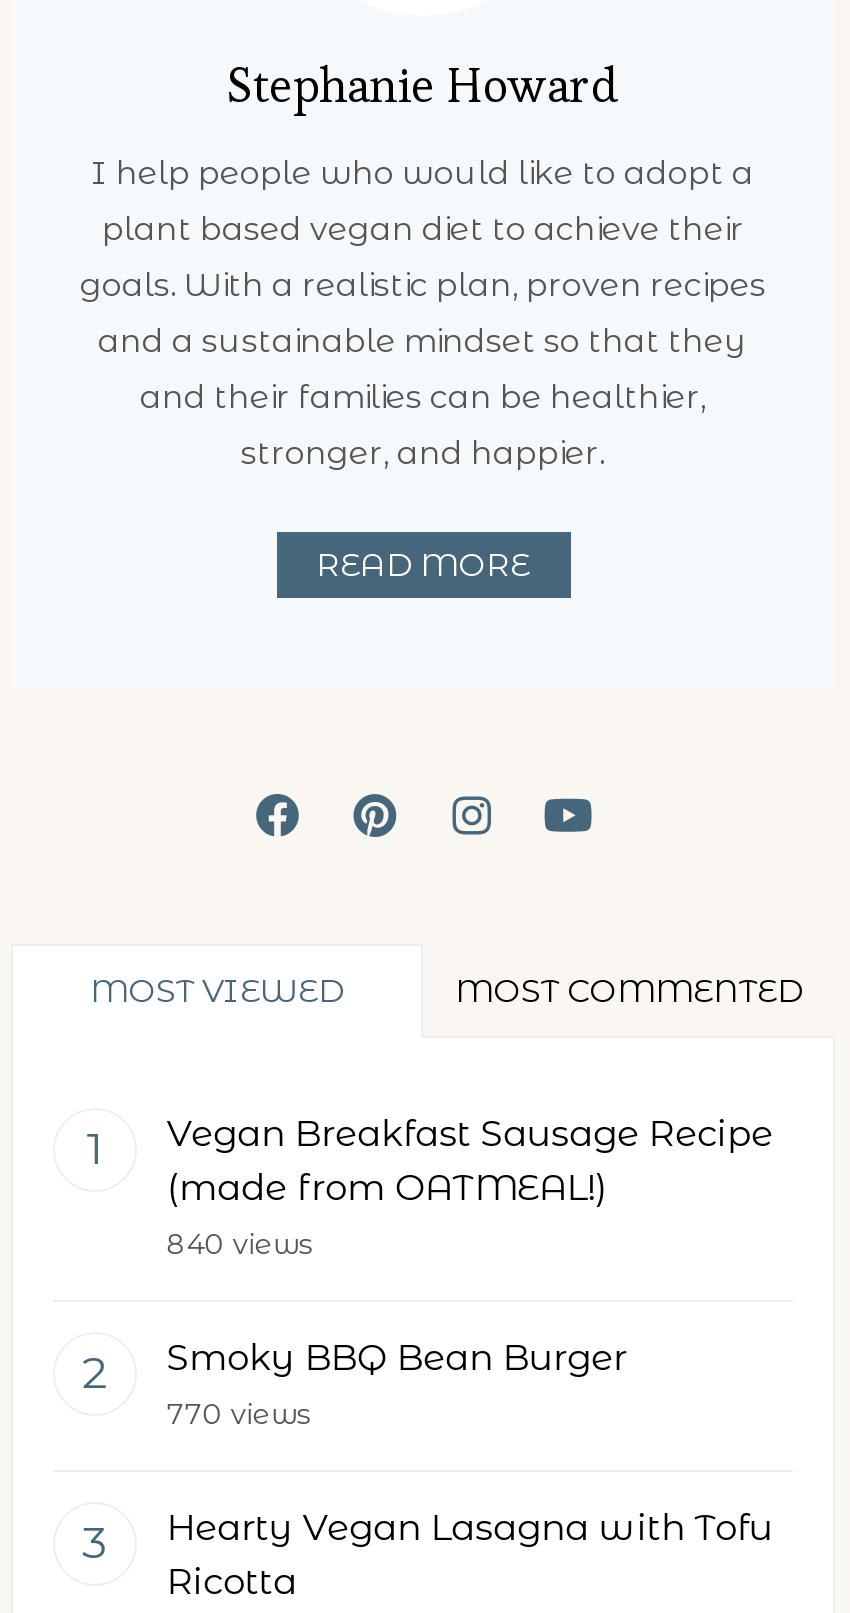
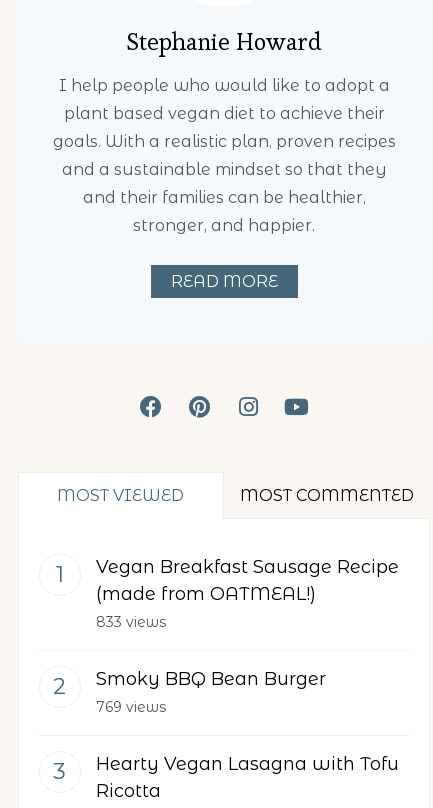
- 840 views
+ 833 views

- 770 views
+ 769 views
